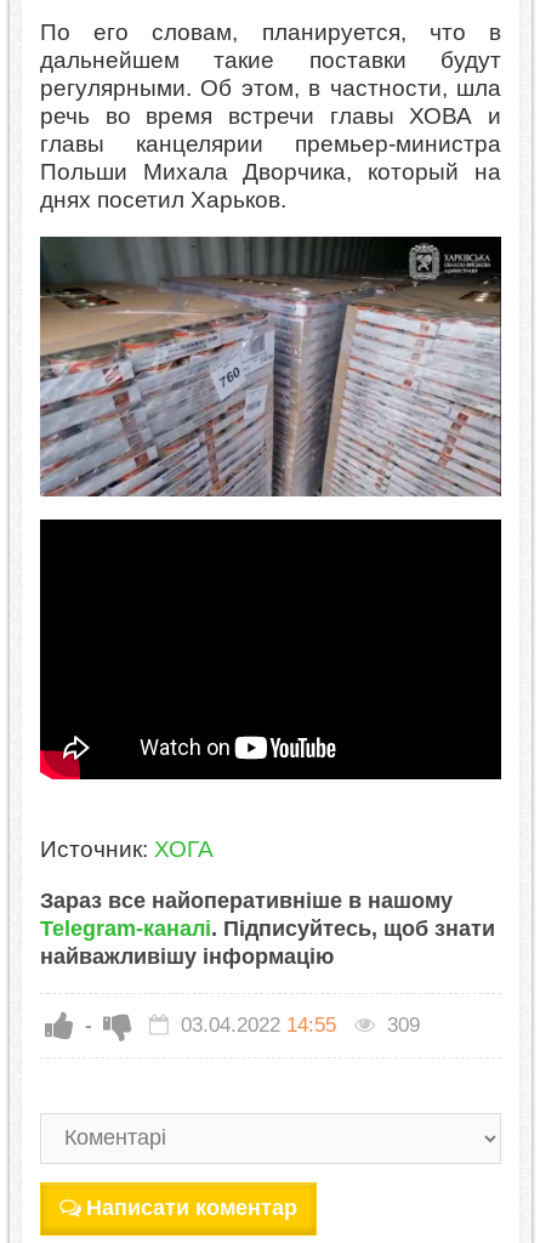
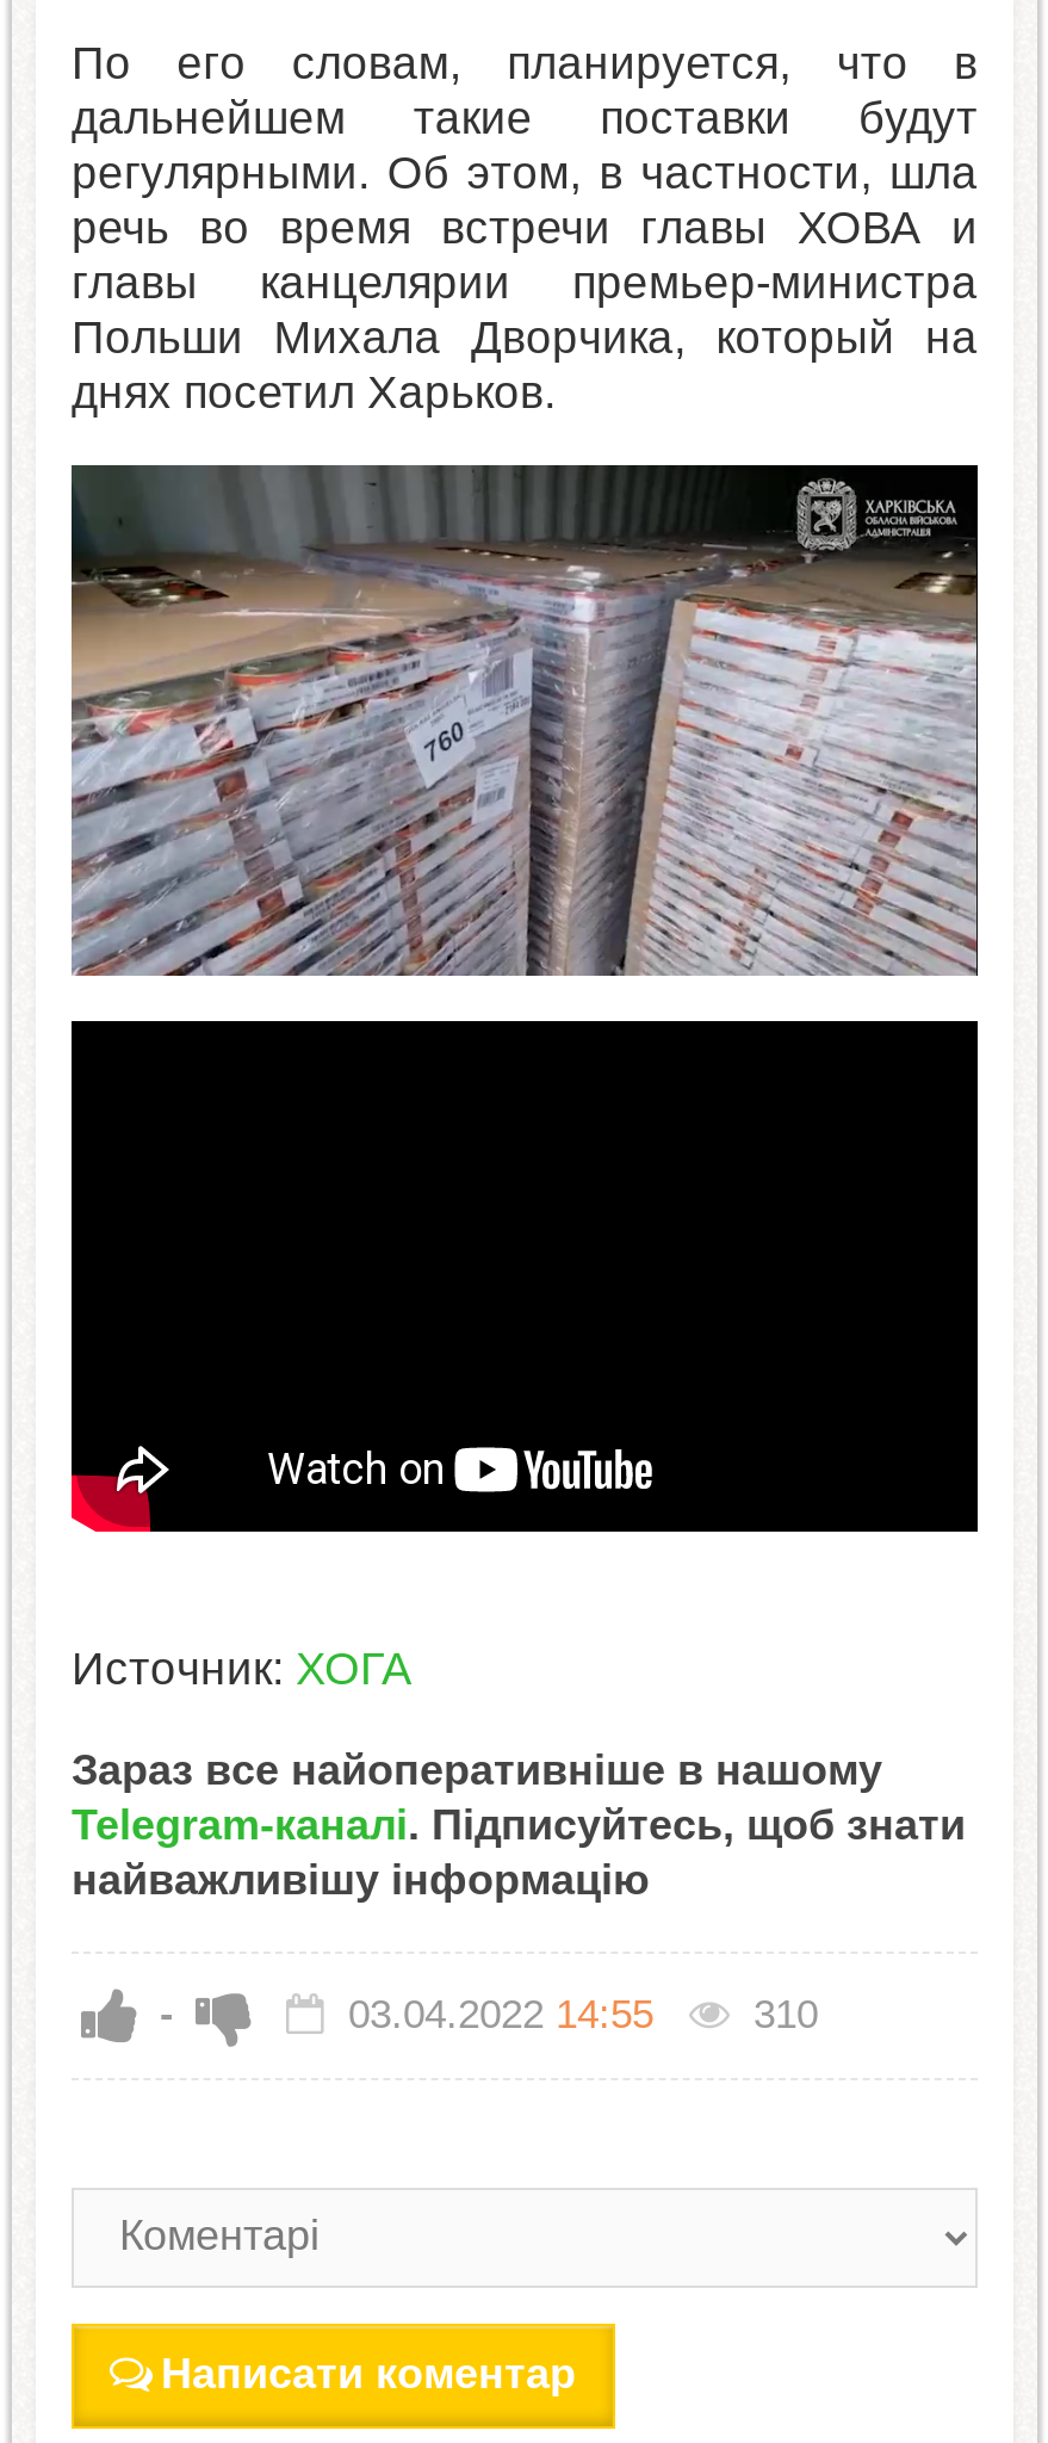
- 03.04.2022 14:55 309
+ 03.04.2022 14:55 310
